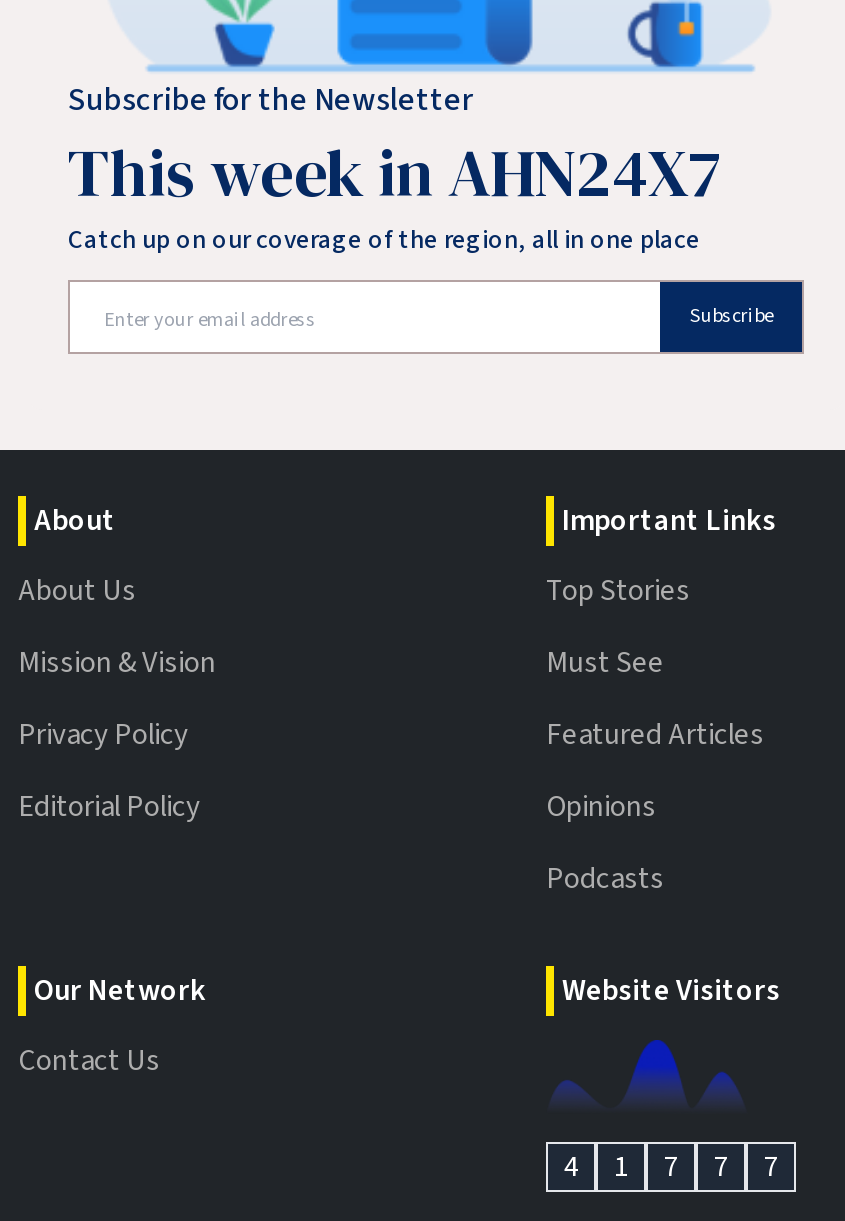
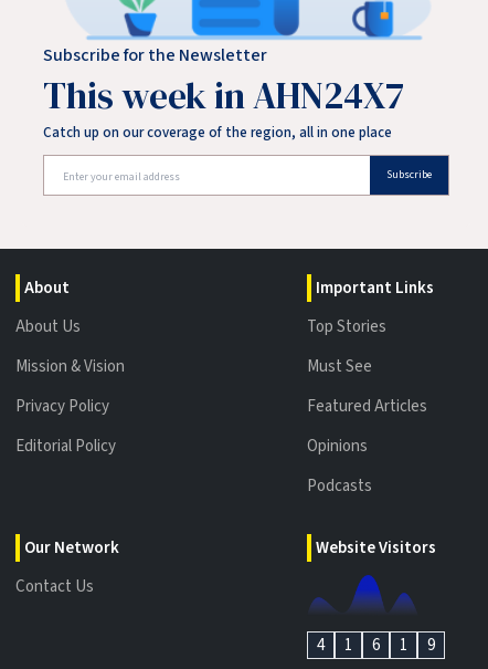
- 7
+ 6

- 7
+ 1

- 7
+ 9
